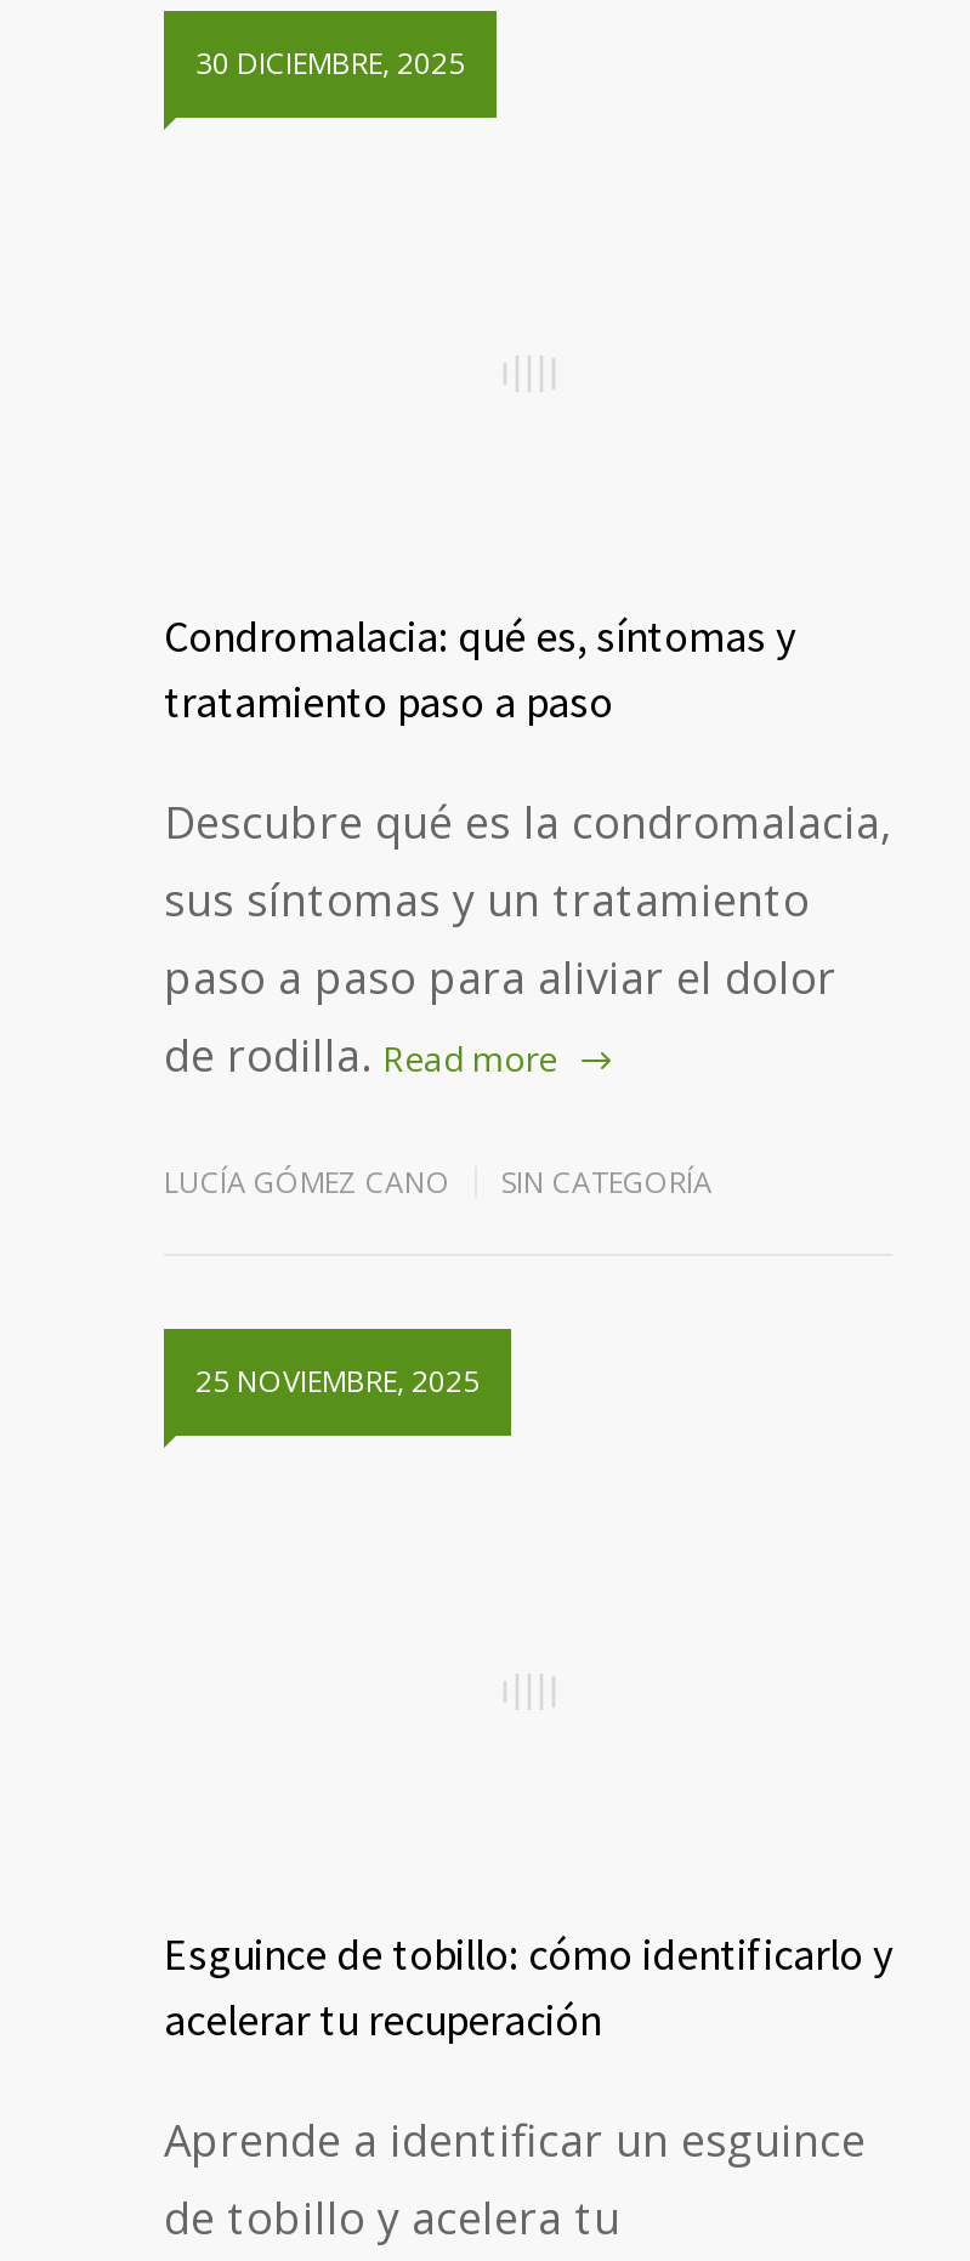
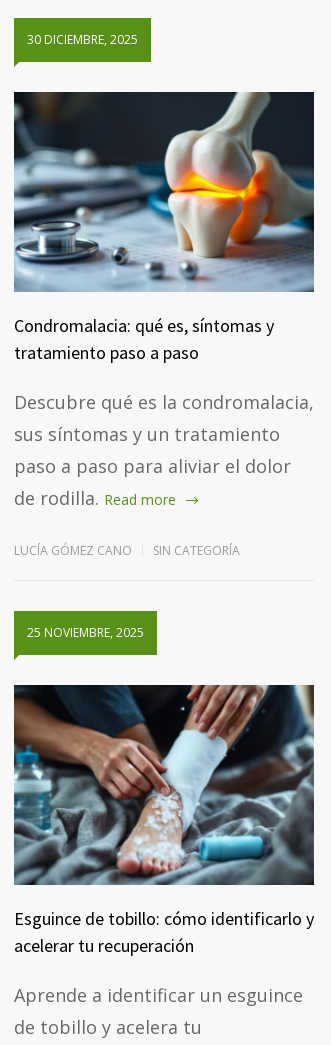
+ [image]

+ [image]
